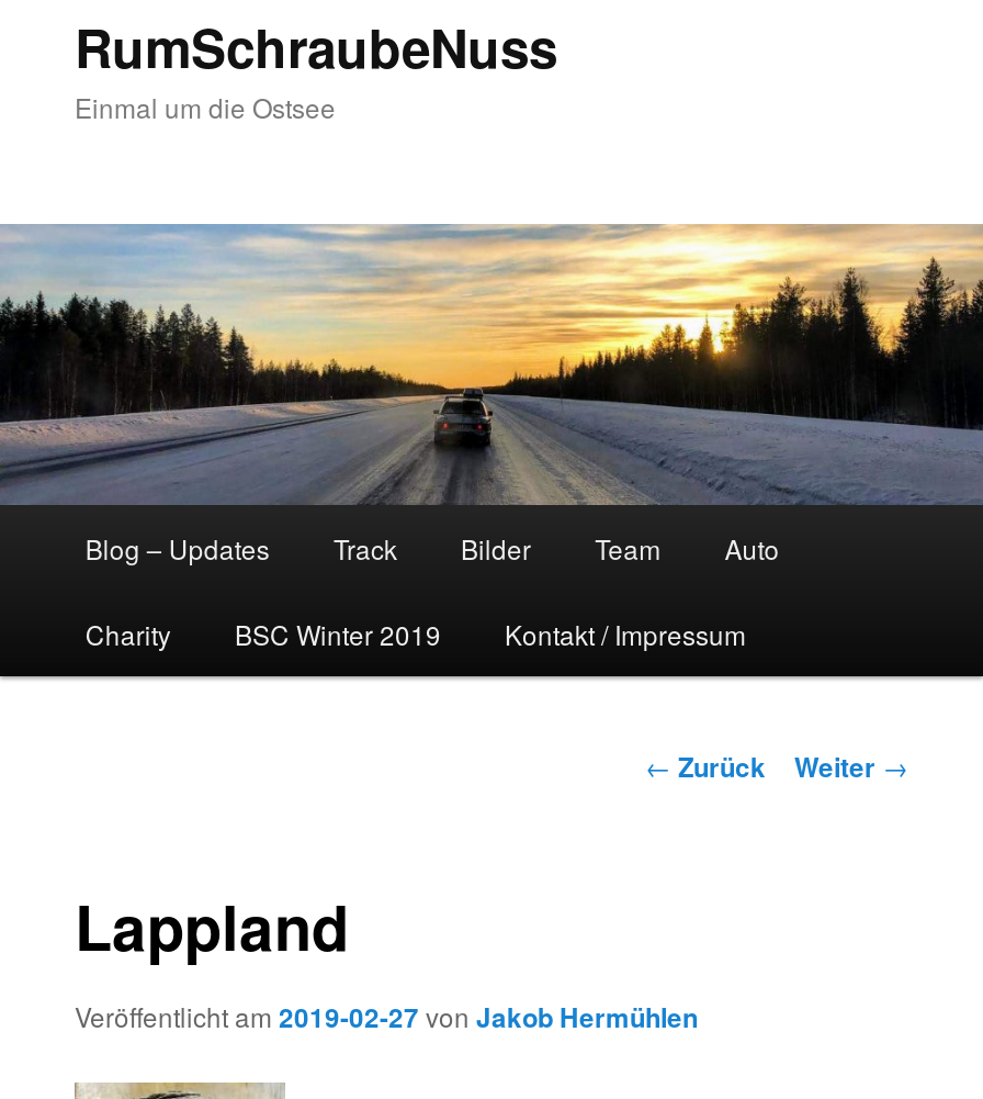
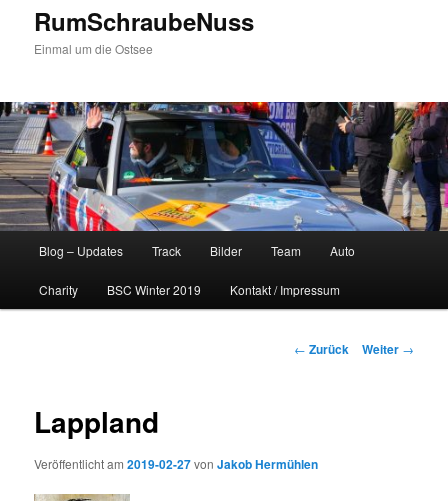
- [image]
+ [image]
